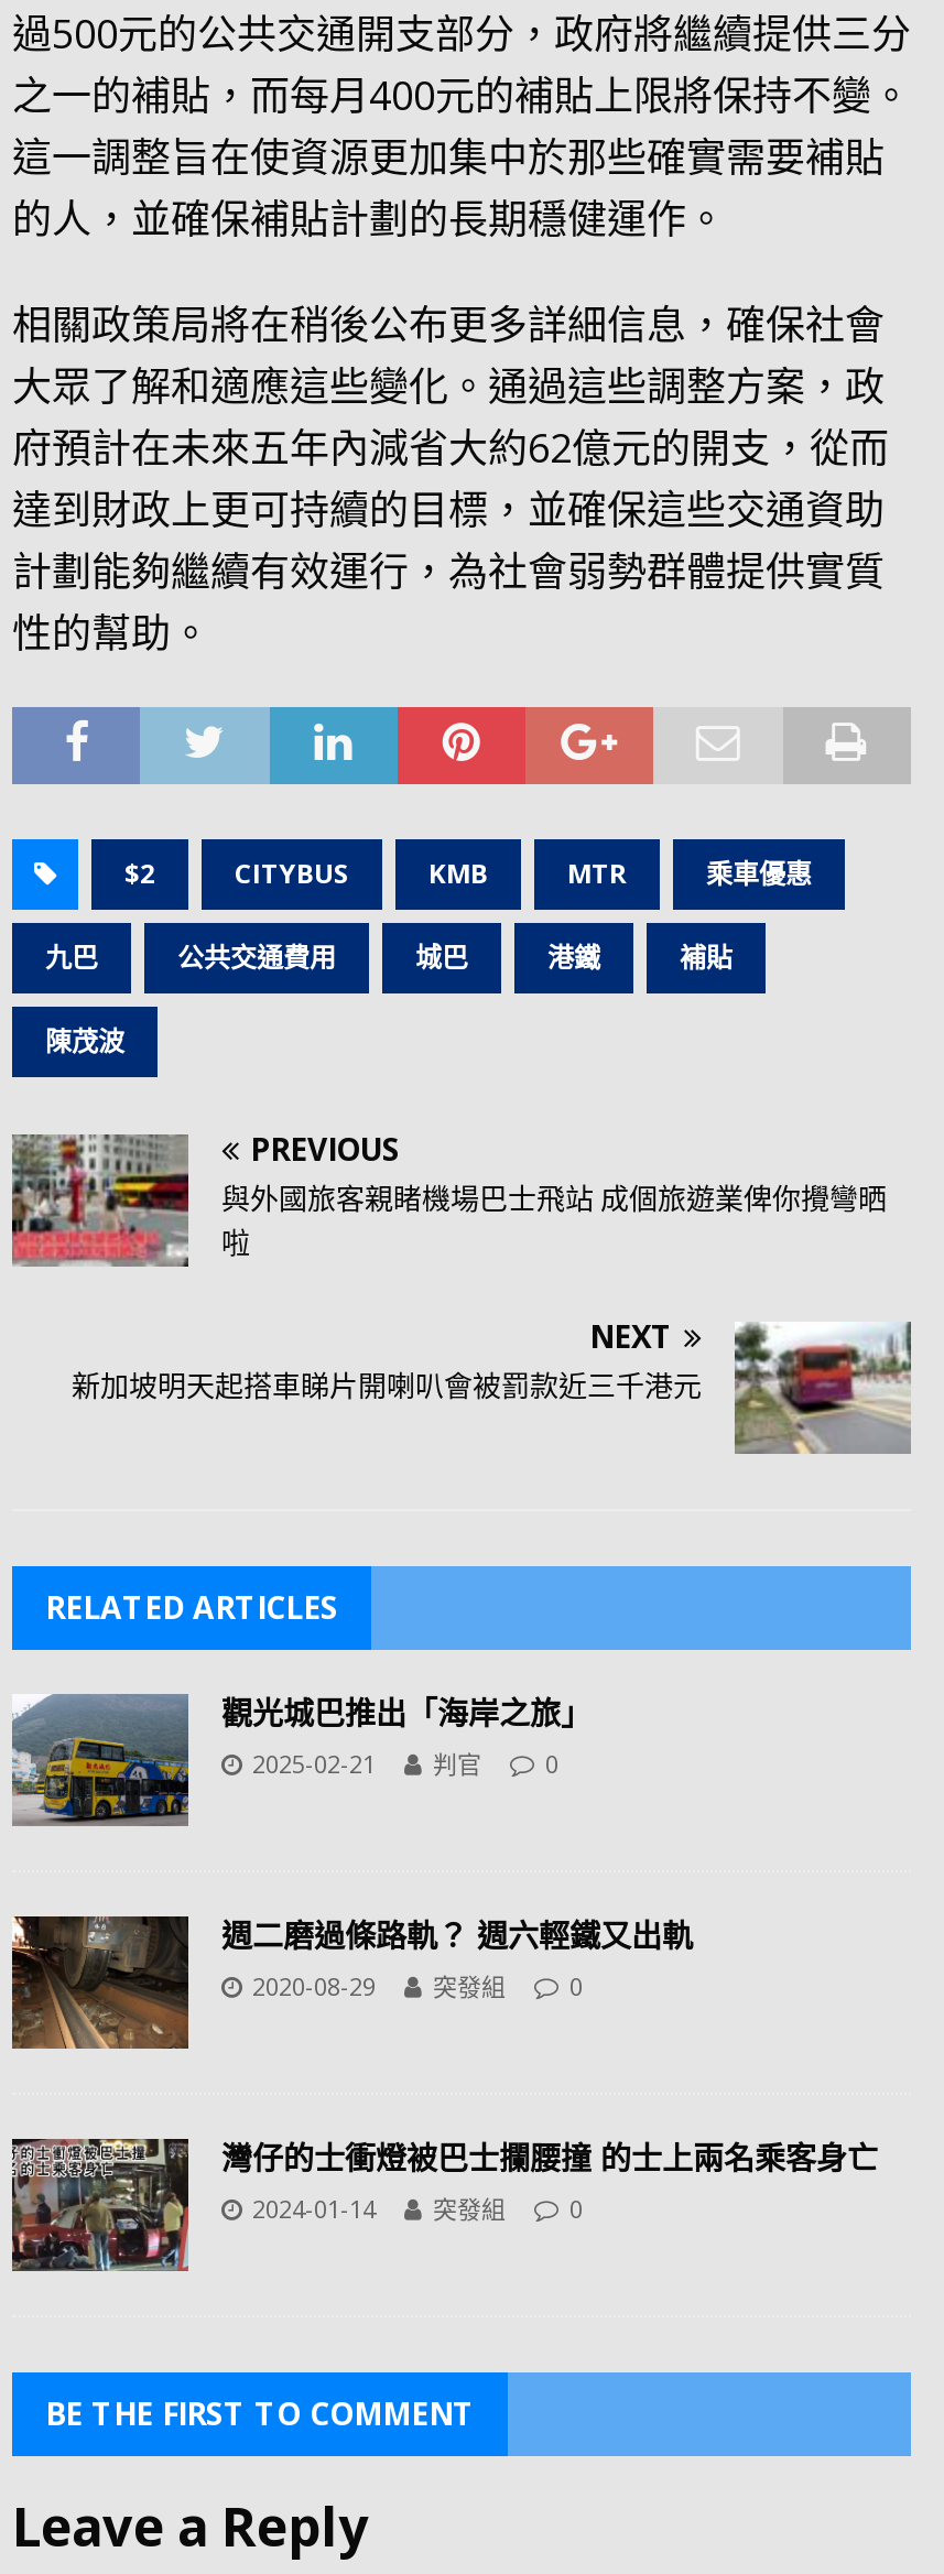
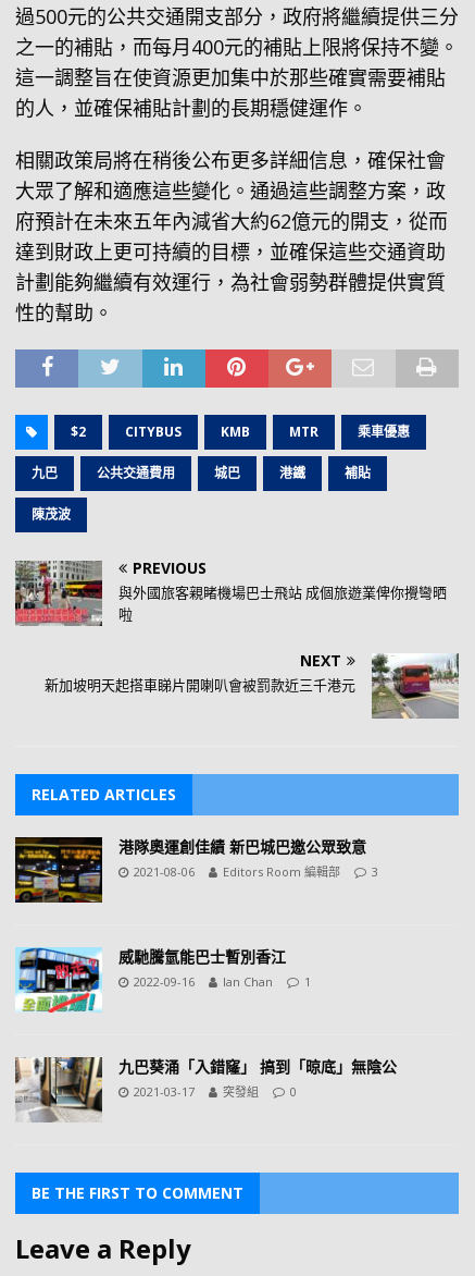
- [image]
- 觀光城巴推出「海岸之旅」
- 2025-02-21
- 判官
- 0
+ [image]
+ 港隊奧運創佳績 新巴城巴邀公眾致意
+ 2021-08-06
+ Editors Room 編輯部
+ 3

- [image]
- 週二磨過條路軌？ 週六輕鐵又出軌
- 2020-08-29
- 突發組
- 0
+ [image]
+ 威馳騰氫能巴士暫別香江
+ 2022-09-16
+ Ian Chan
+ 1

- [image]
- 灣仔的士衝燈被巴士攔腰撞 的士上兩名乘客身亡
- 2024-01-14
+ [image]
+ 九巴葵涌「入錯窿」 搞到「晾底」無陰公
+ 2021-03-17
